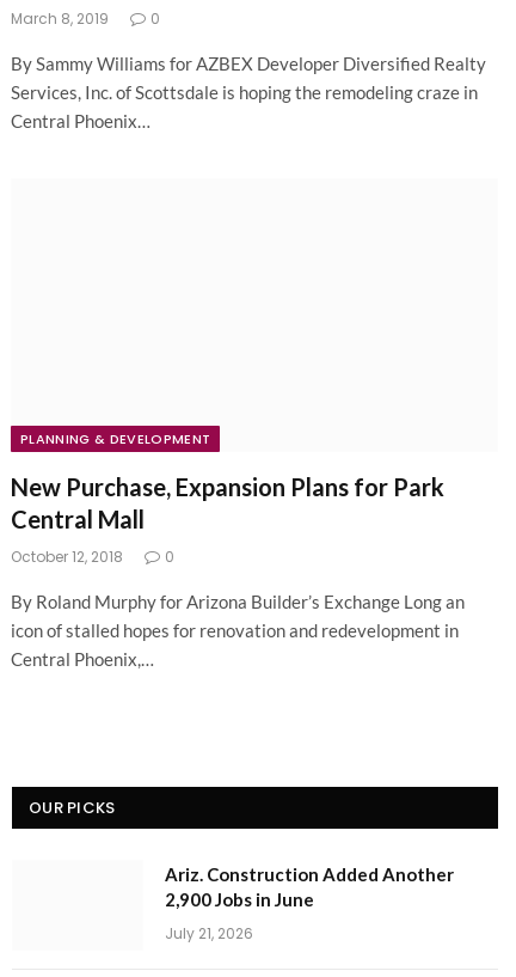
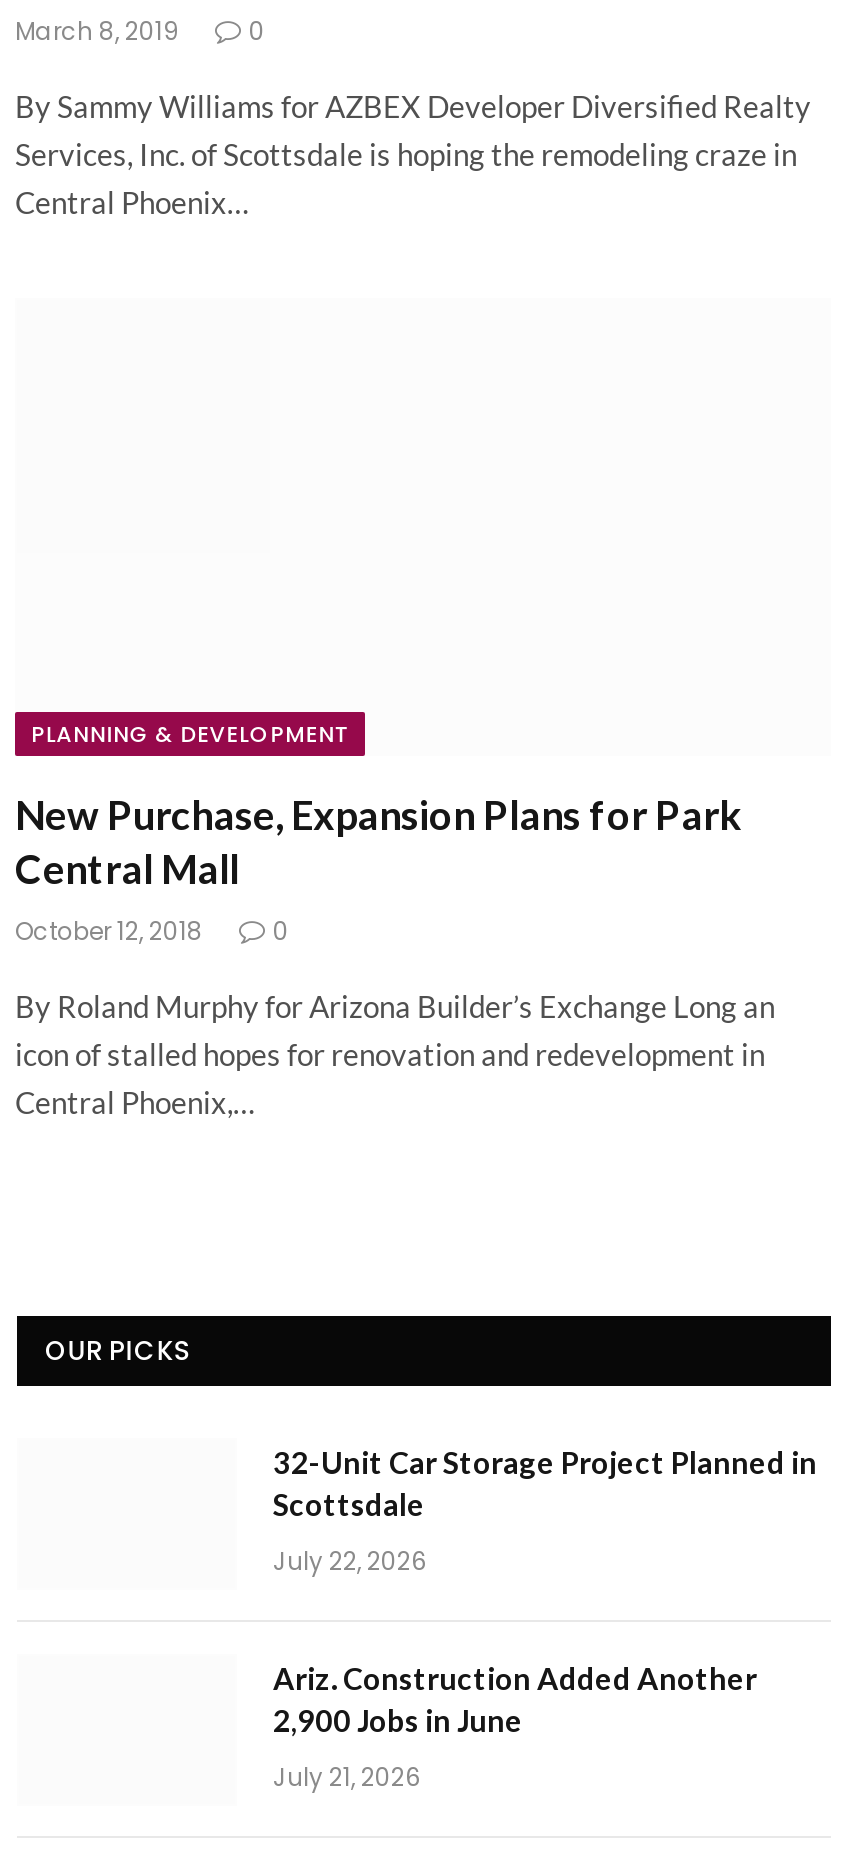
+ 32-Unit Car Storage Project Planned in
+ Scottsdale
+ July 22, 2026
